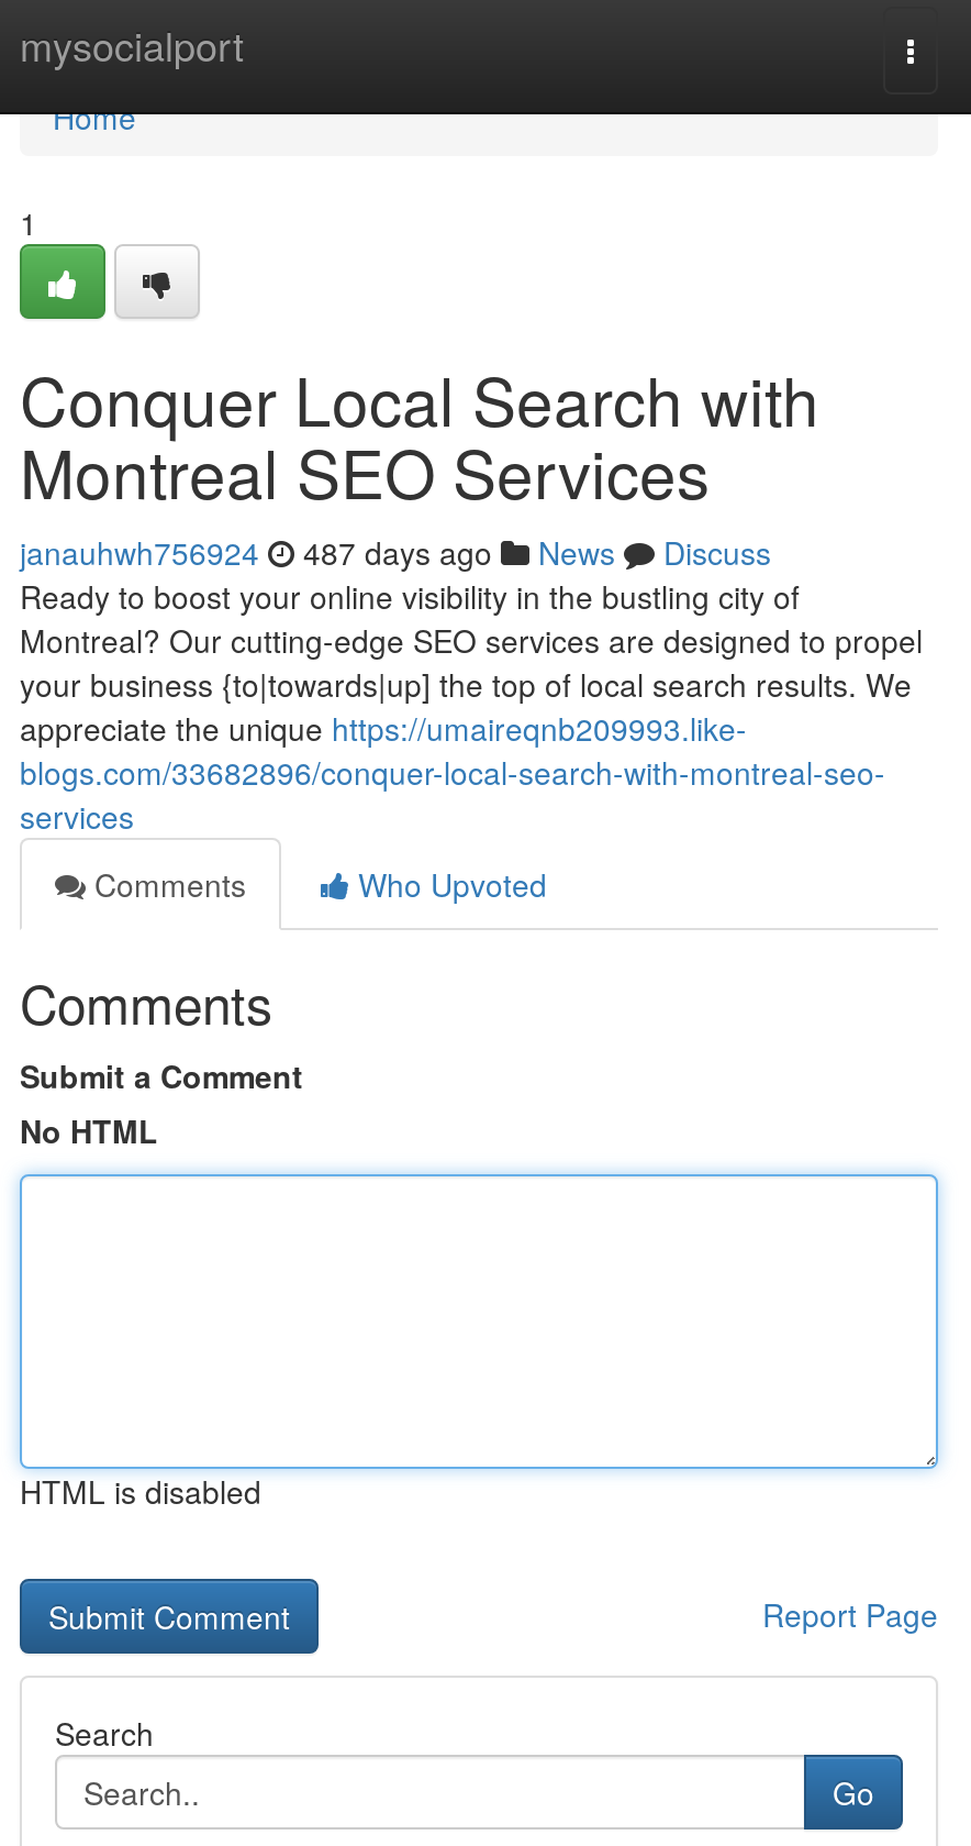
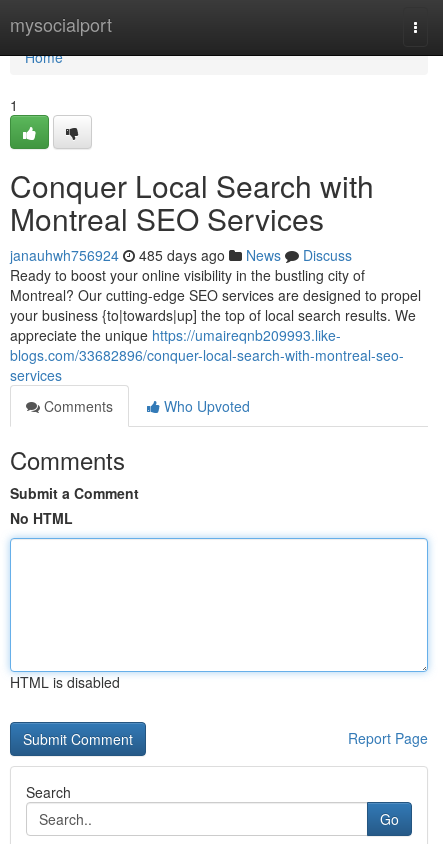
- janauhwh756924 487 days ago News Discuss
+ janauhwh756924 485 days ago News Discuss
